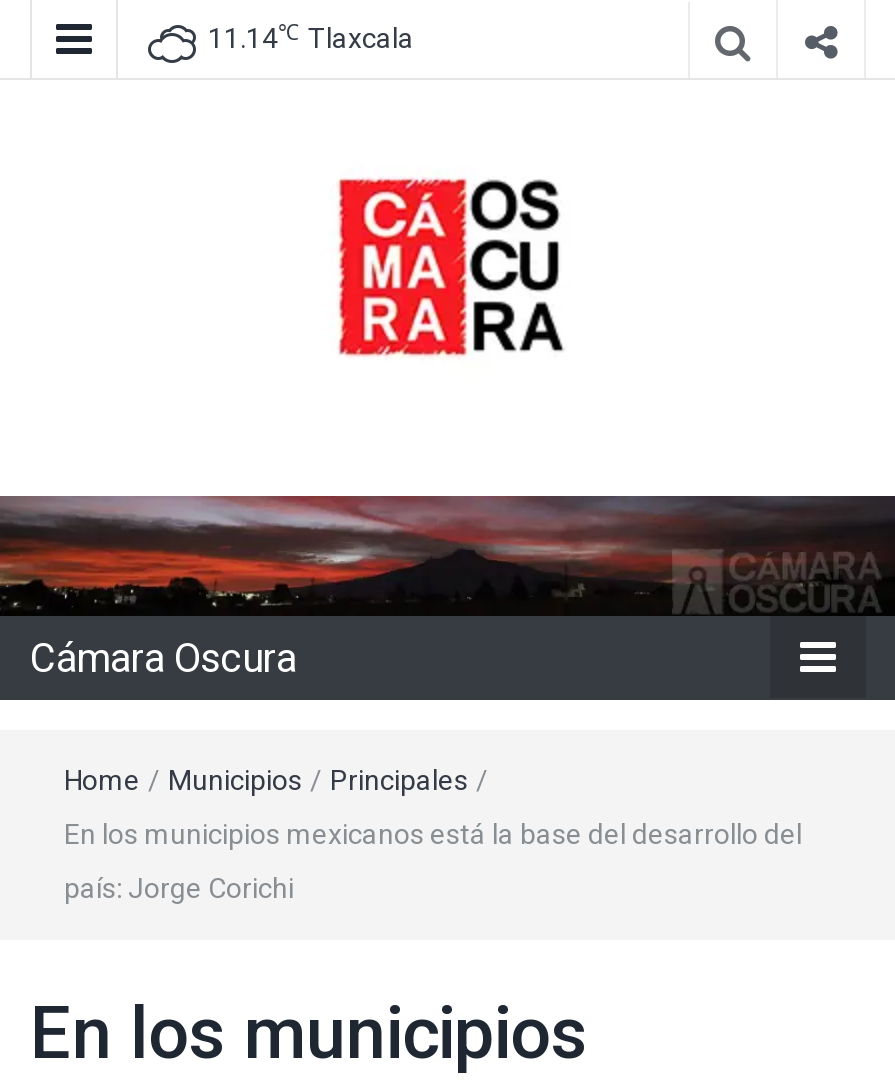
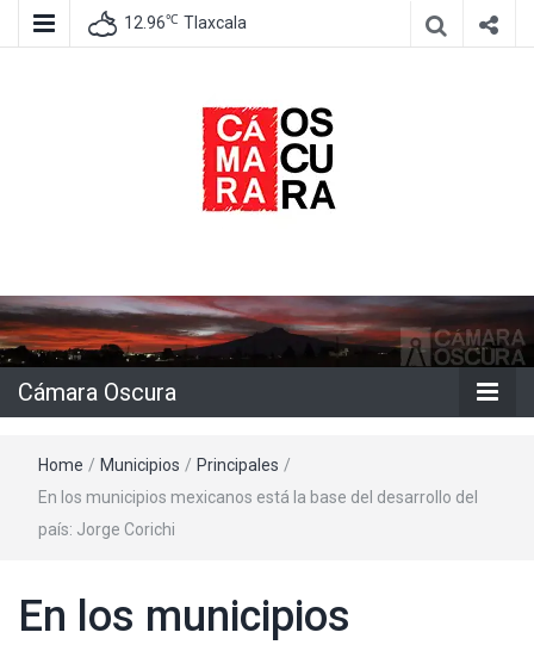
- 11.14℃ Tlaxcala
+ 12.96℃ Tlaxcala
